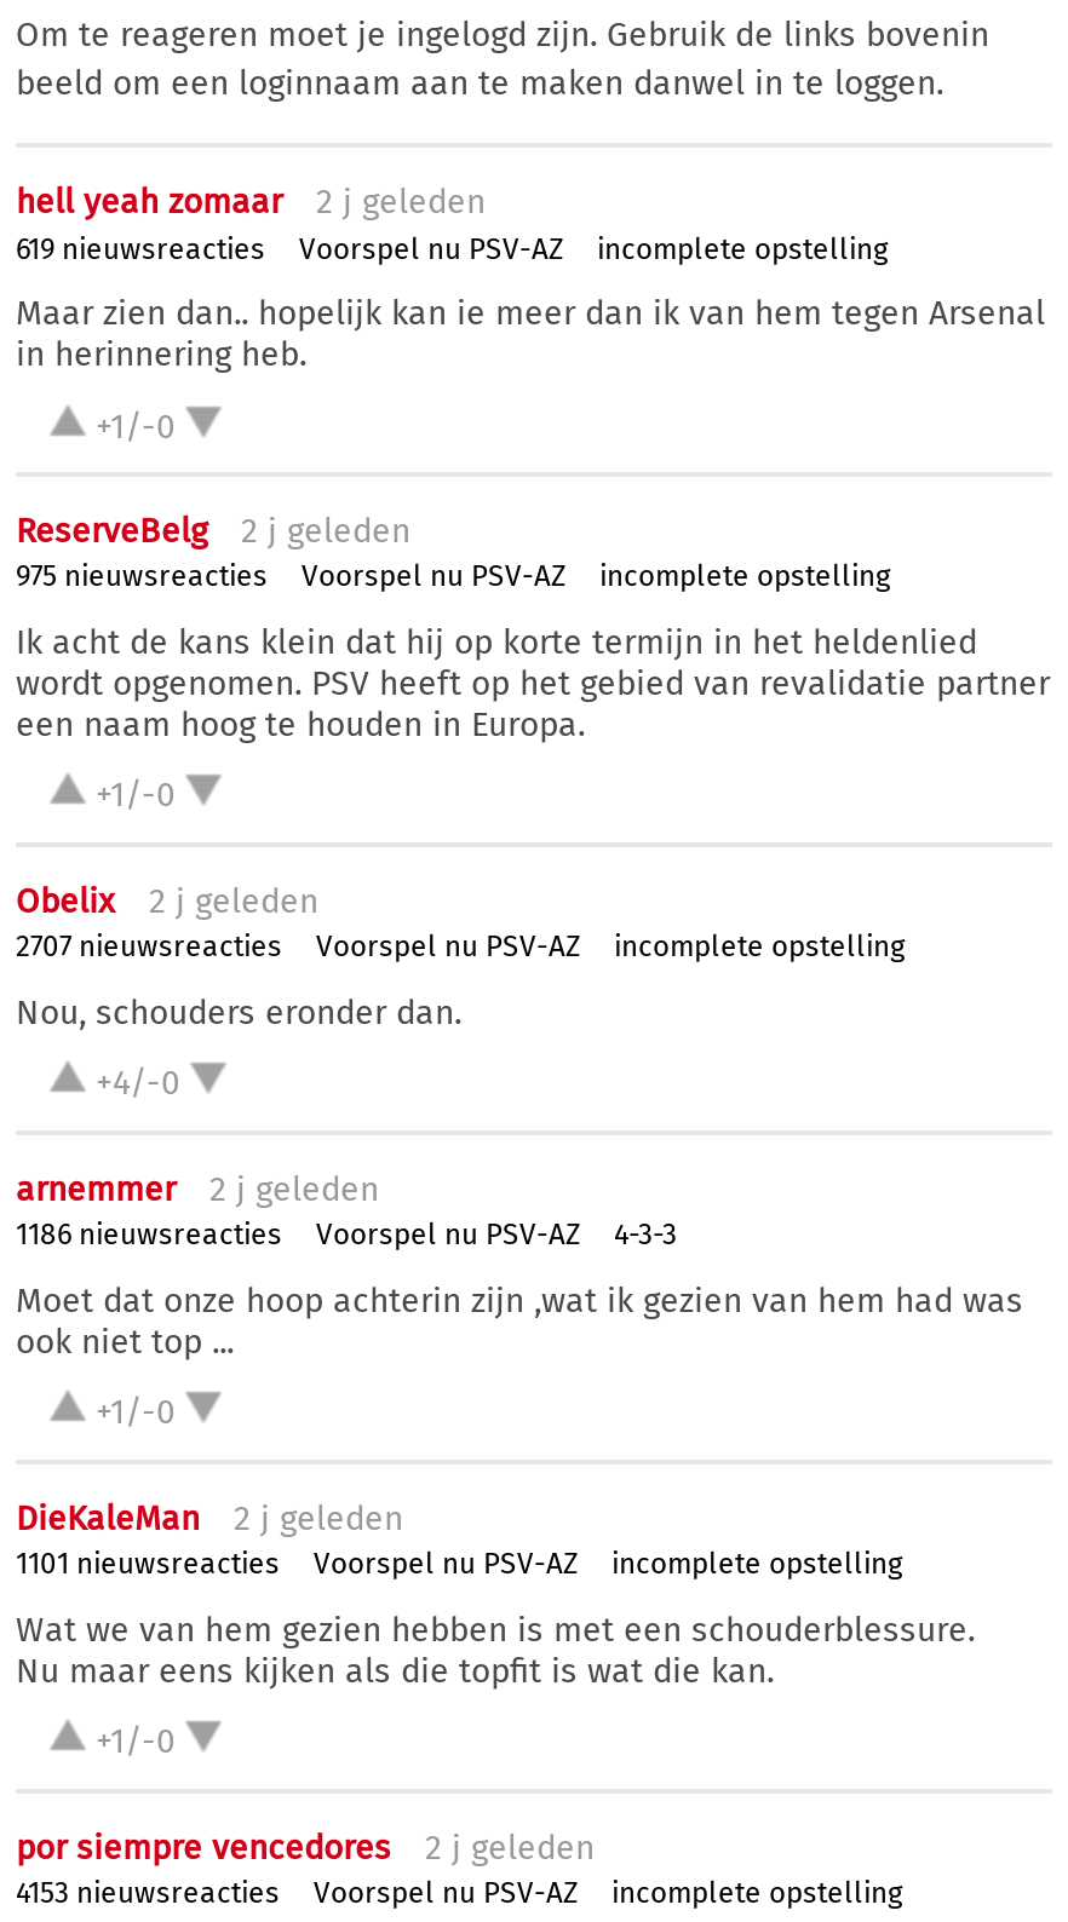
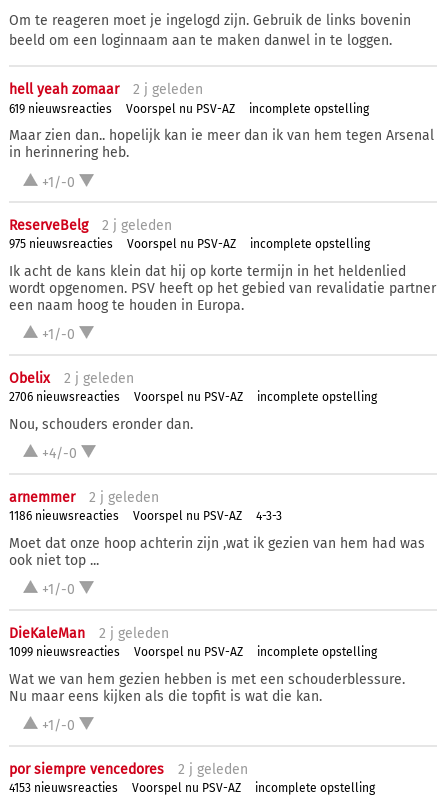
- 2707 nieuwsreacties
+ 2706 nieuwsreacties

- 1101 nieuwsreacties
+ 1099 nieuwsreacties
